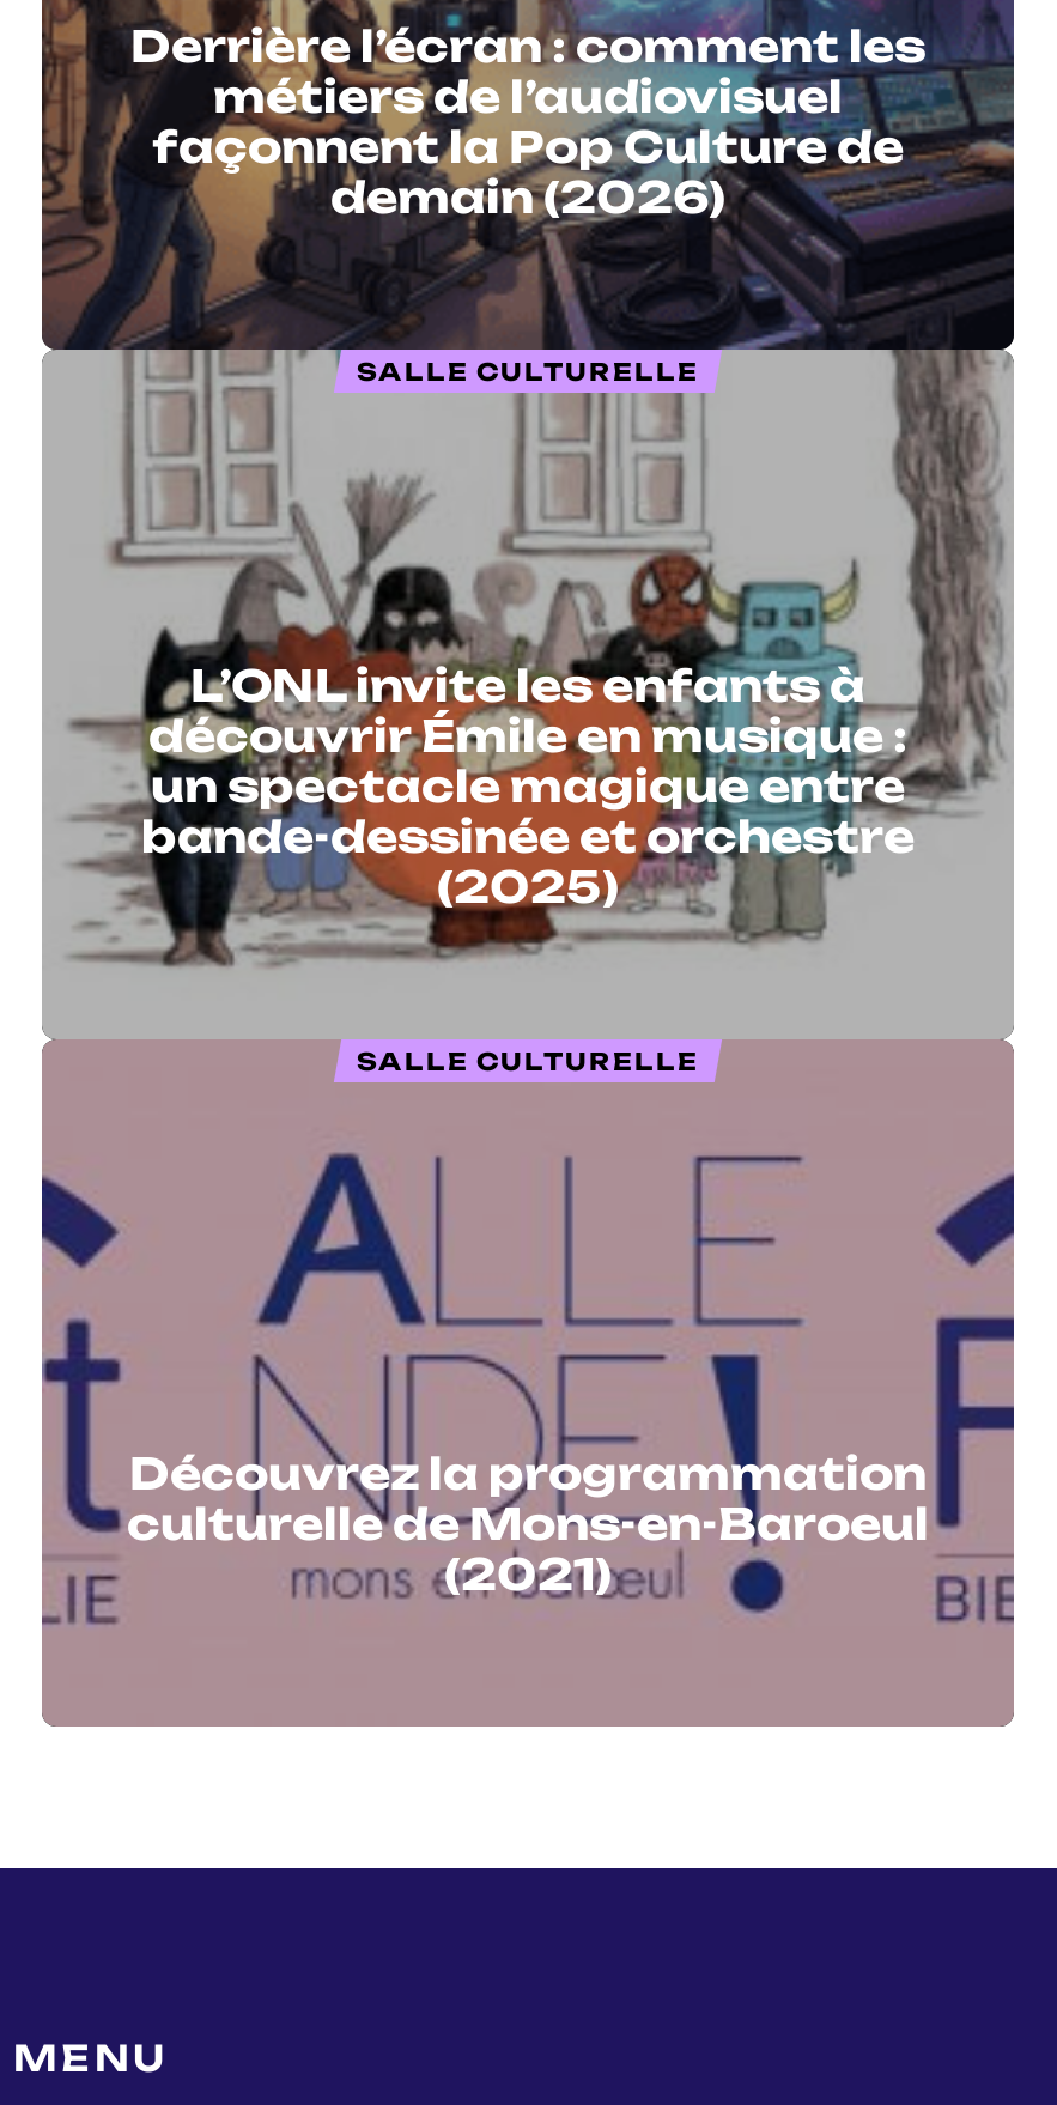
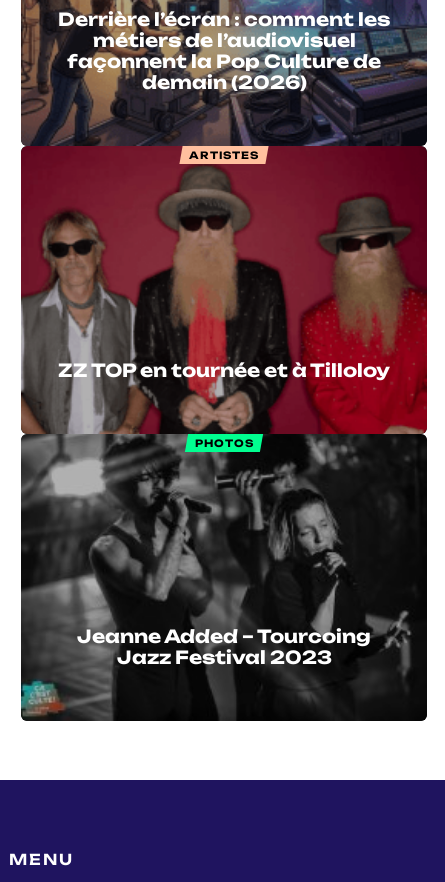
- [image]
- SALLE CULTURELLE
+ [image]
+ ARTISTES

- L’ONL invite les enfants à
- découvrir Émile en musique :
- un spectacle magique entre
- bande-dessinée et orchestre
- (2025)
+ ZZ TOP en tournée et à Tilloloy

- SALLE CULTURELLE
+ PHOTOS

- Découvrez la programmation
- culturelle de Mons-en-Baroeul
- (2021)
+ Jeanne Added – Tourcoing
+ Jazz Festival 2023
